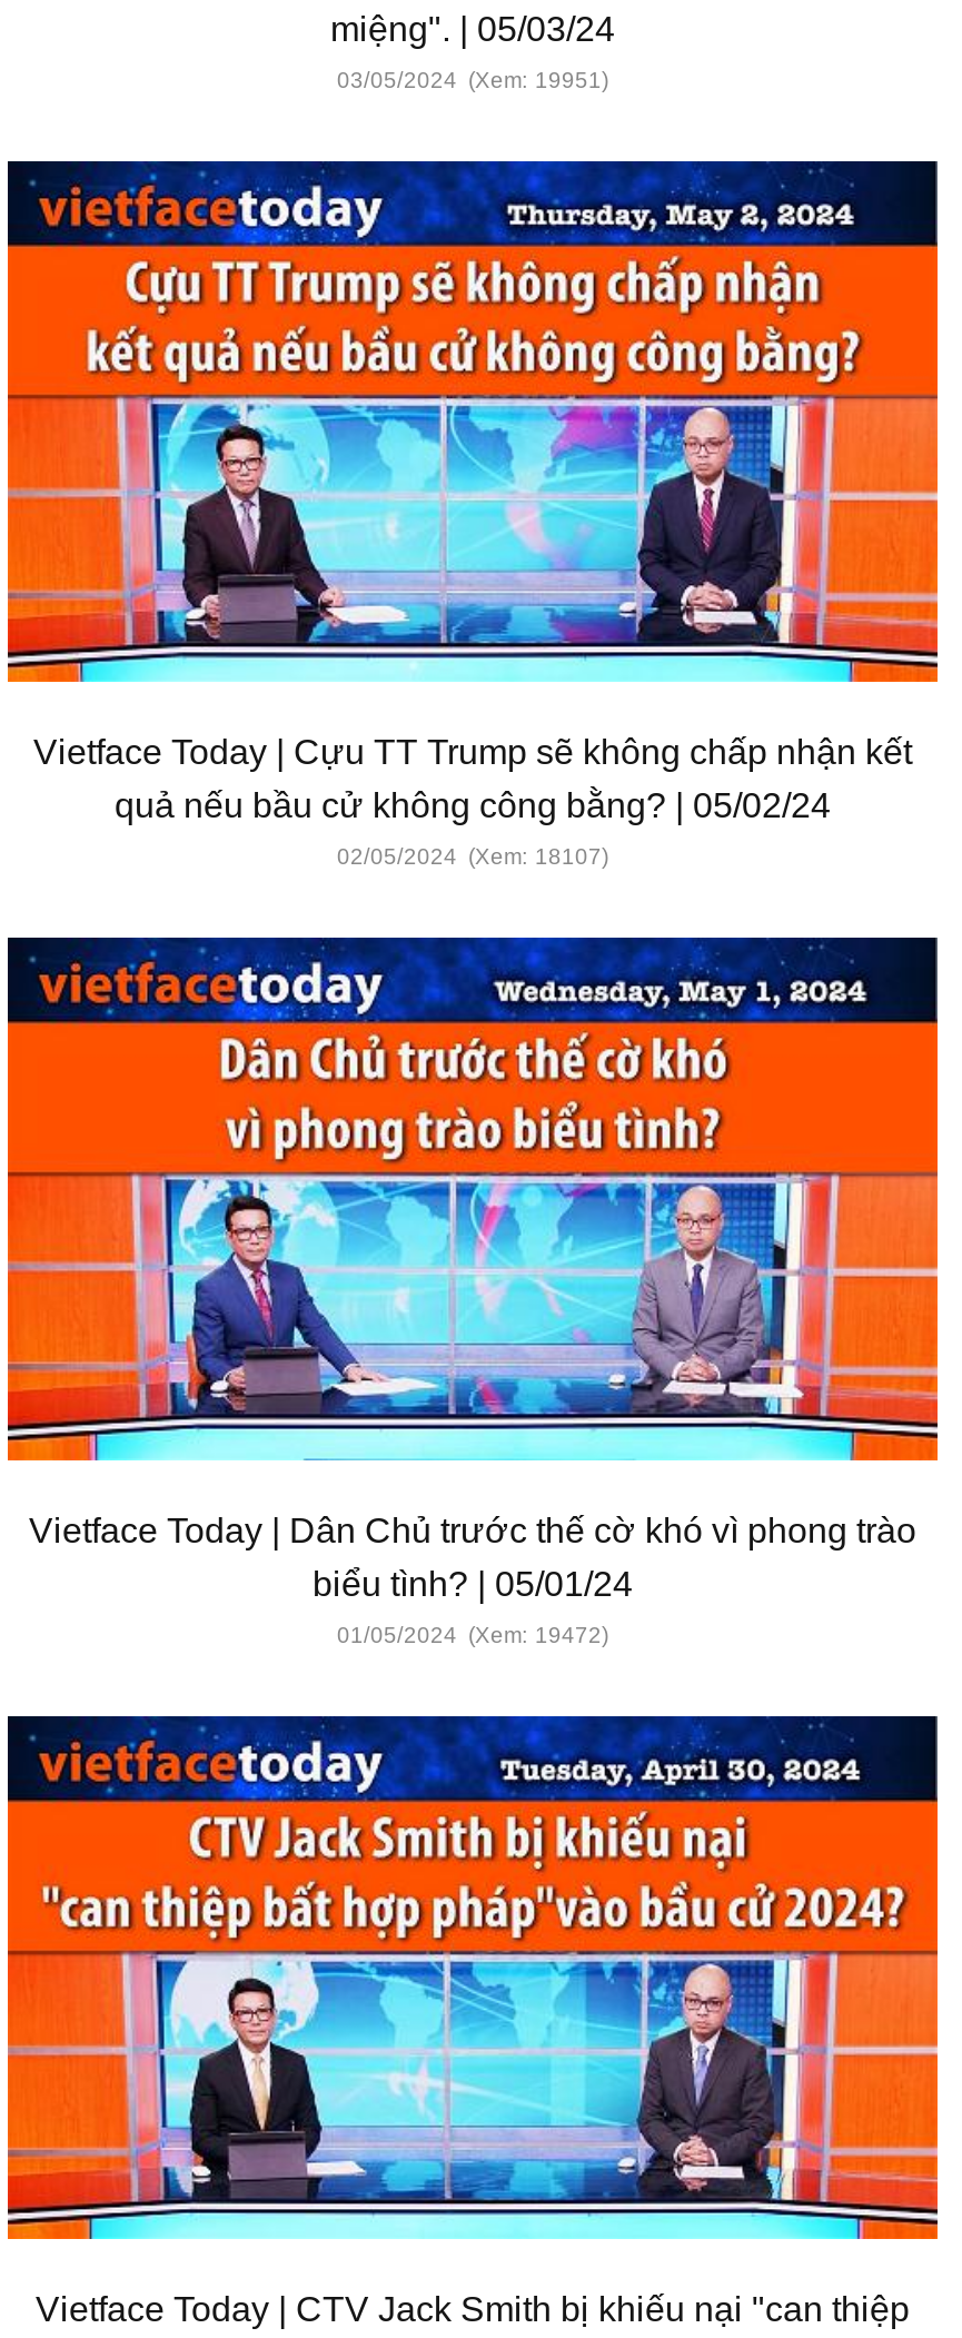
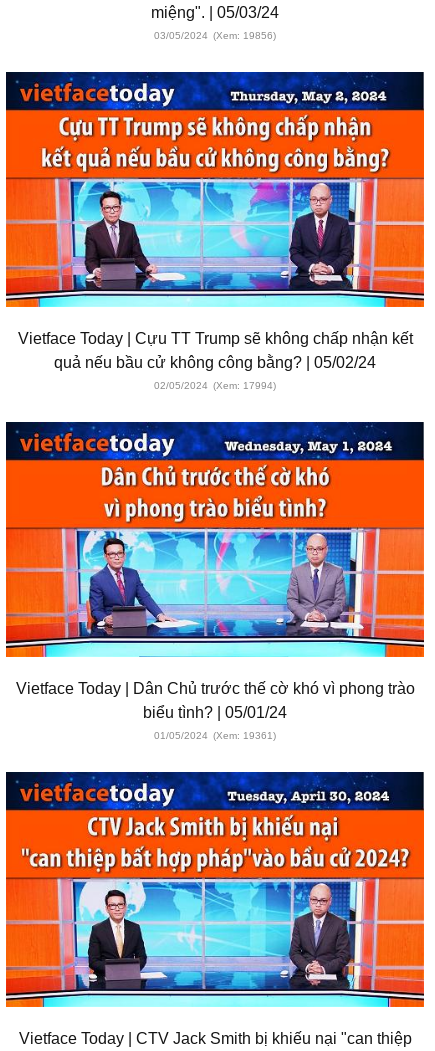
- 03/05/2024 (Xem: 19951)
+ 03/05/2024 (Xem: 19856)

- 02/05/2024 (Xem: 18107)
+ 02/05/2024 (Xem: 17994)

- 01/05/2024 (Xem: 19472)
+ 01/05/2024 (Xem: 19361)
